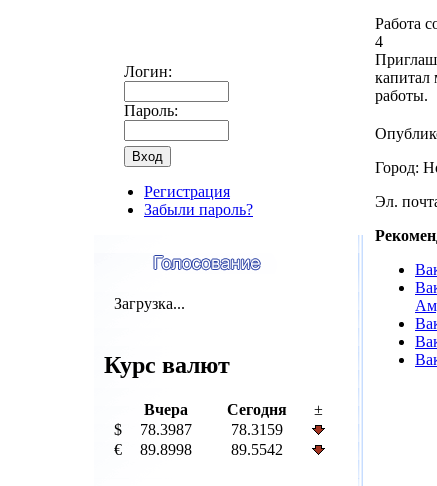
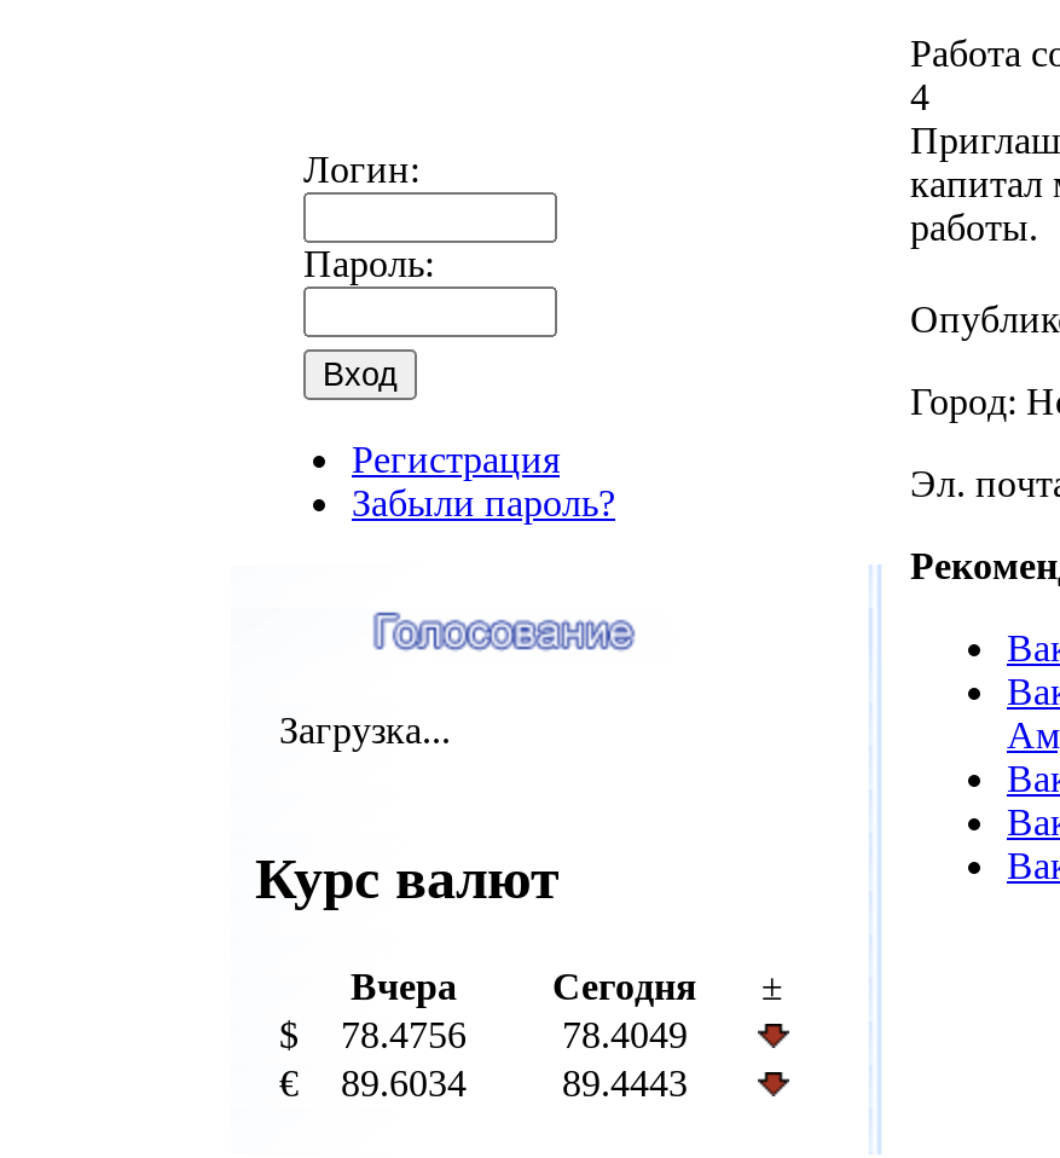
- 78.3987
+ 78.4756

- 78.3159
+ 78.4049

- 89.8998
+ 89.6034

- 89.5542
+ 89.4443
